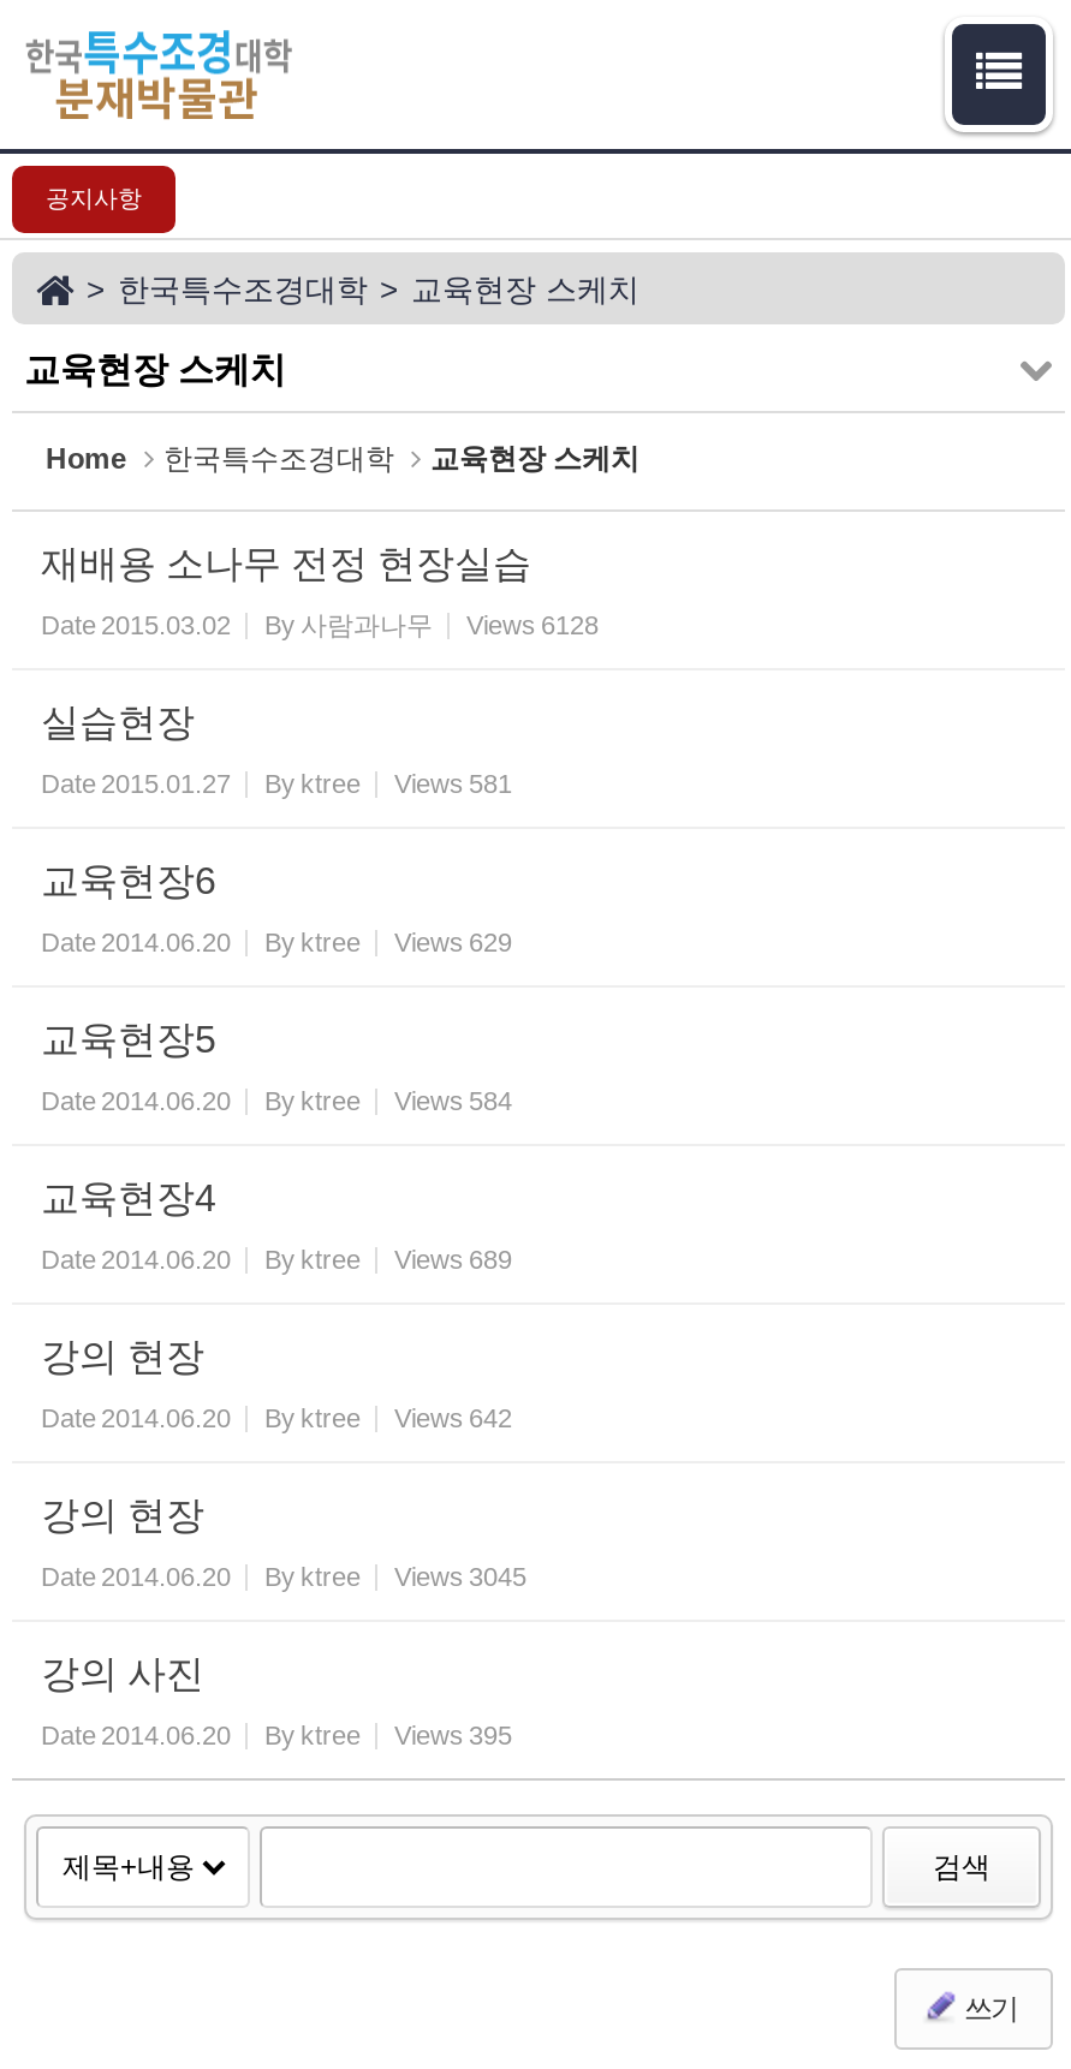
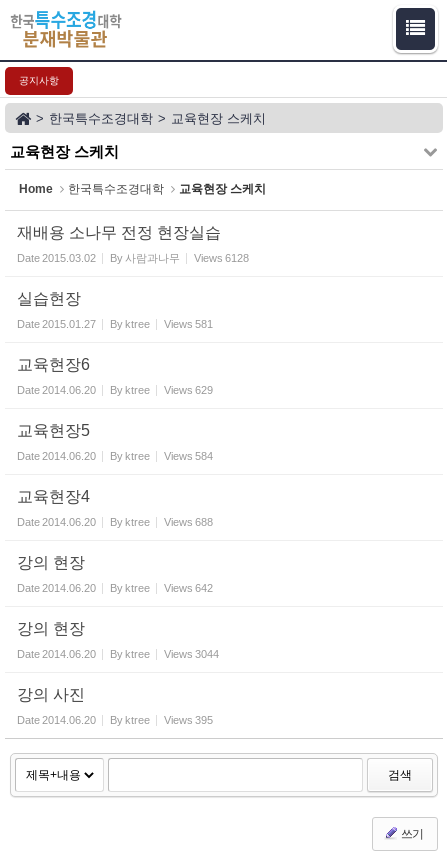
- Date 2014.06.20 By ktree Views 689
+ Date 2014.06.20 By ktree Views 688

- Date 2014.06.20 By ktree Views 3045
+ Date 2014.06.20 By ktree Views 3044
